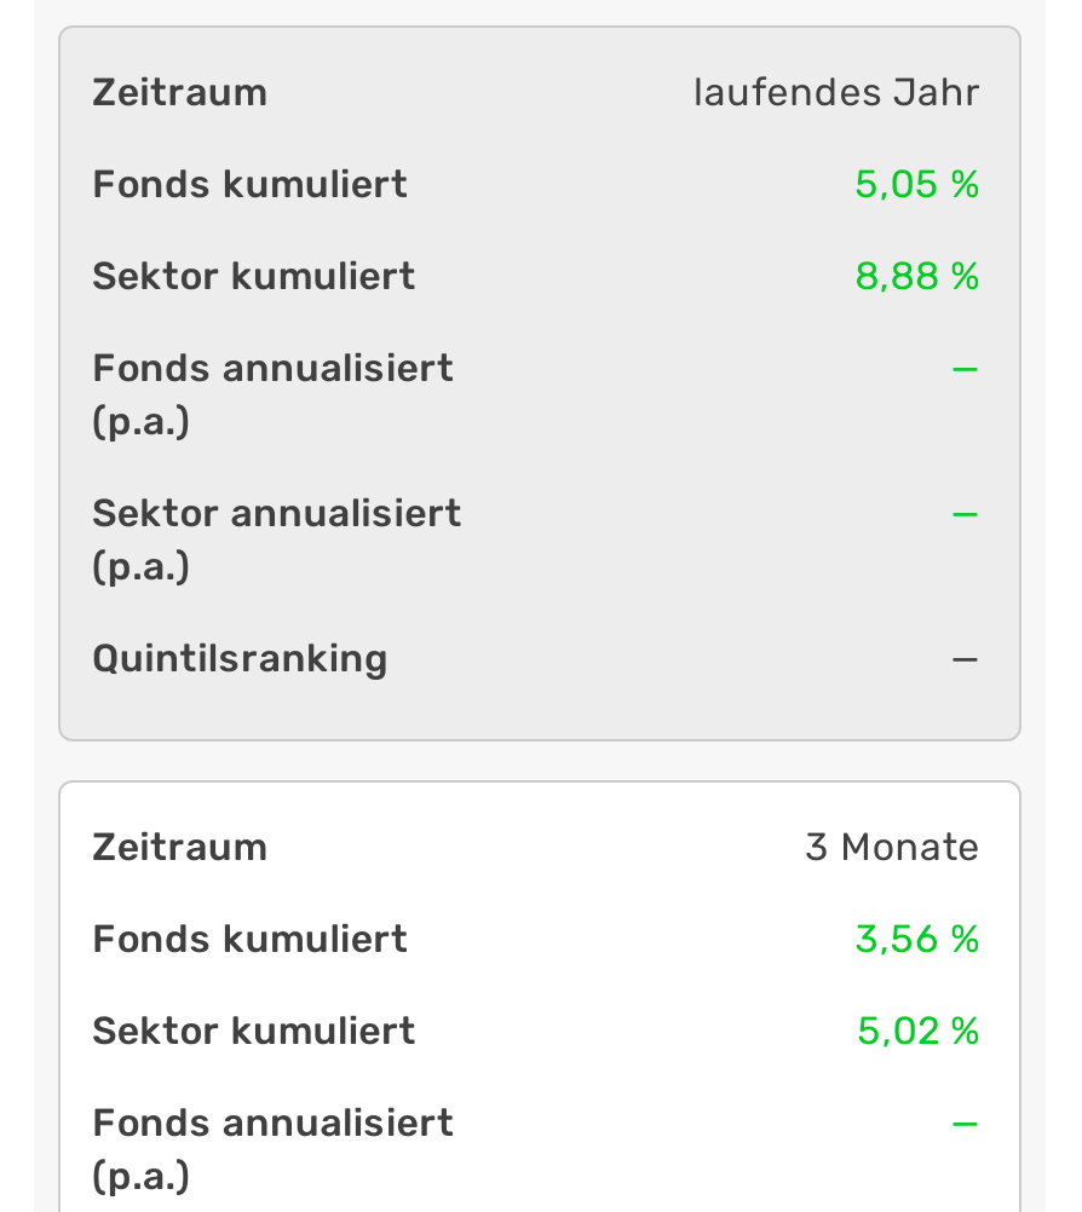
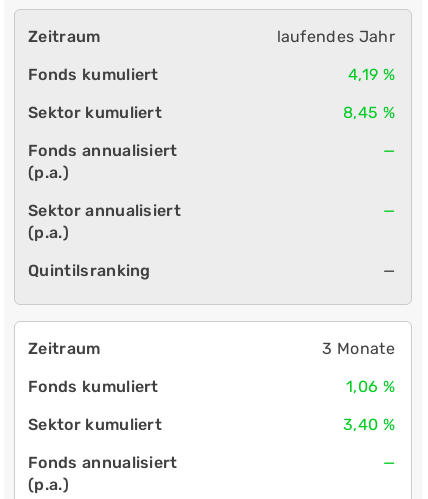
- 5,05 %
+ 4,19 %

- 8,88 %
+ 8,45 %

- 3,56 %
+ 1,06 %

- 5,02 %
+ 3,40 %
